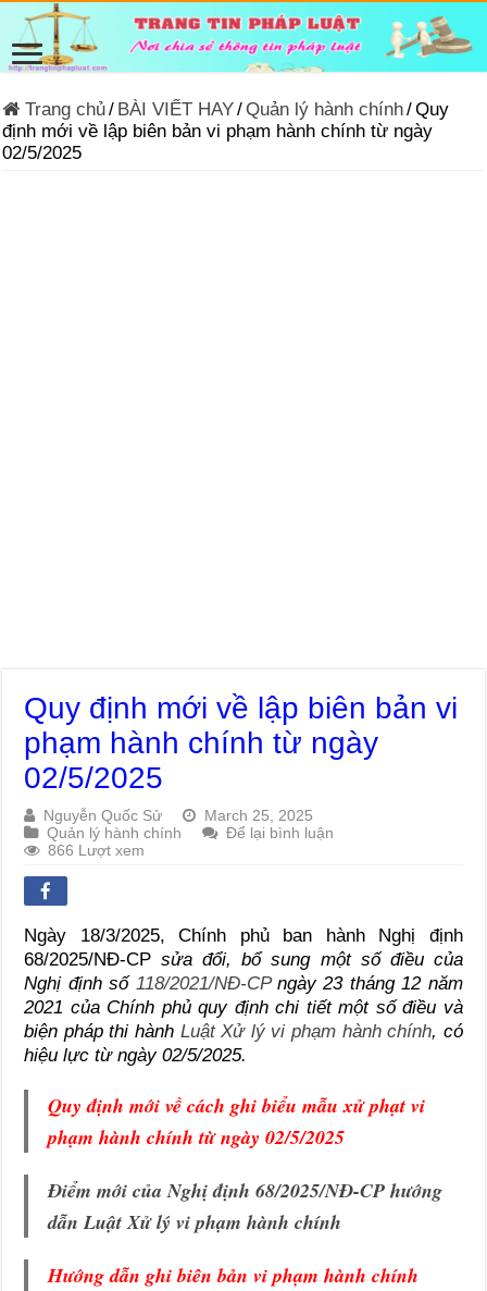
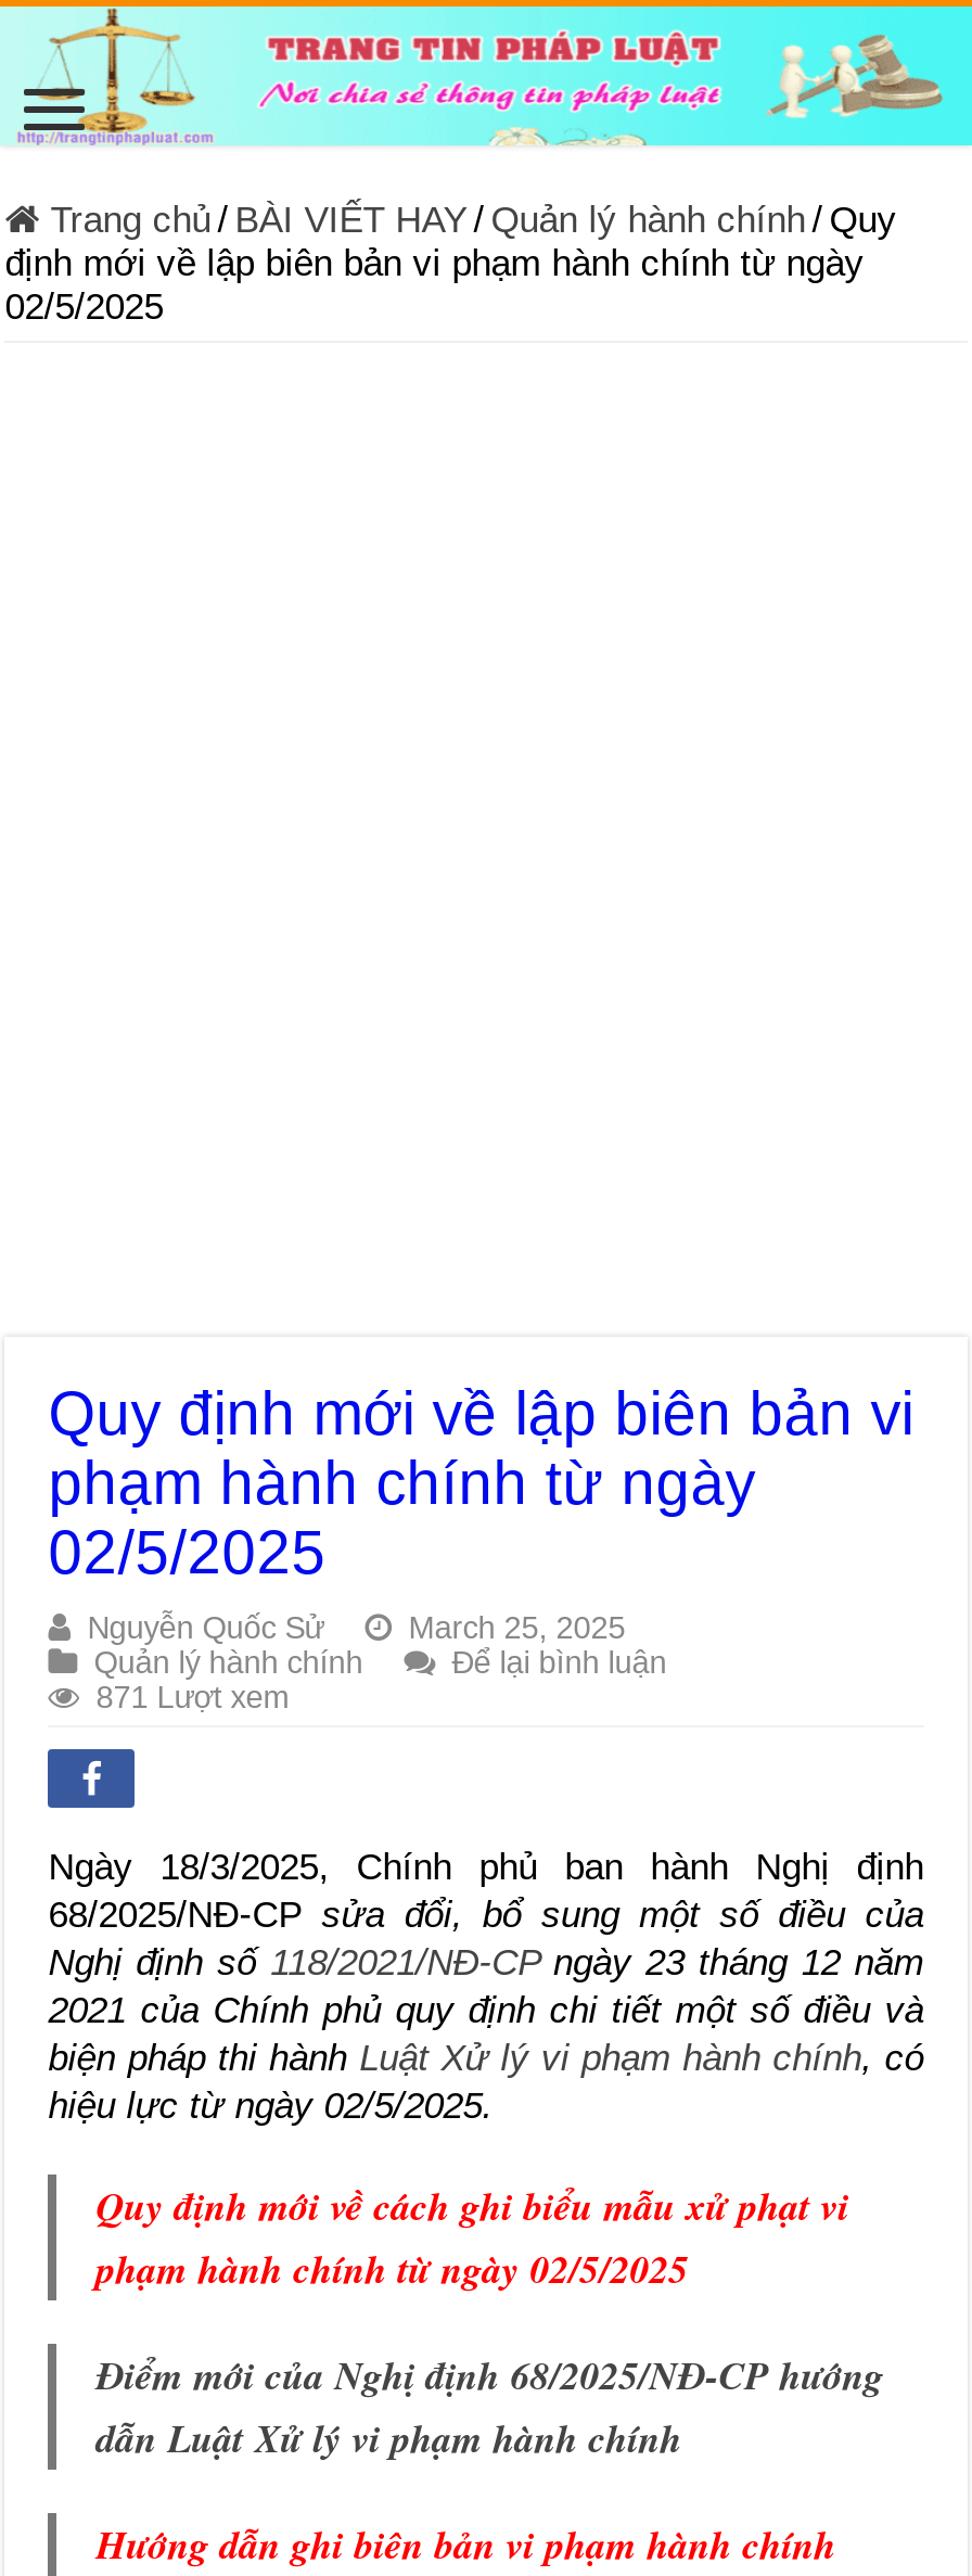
- 866 Lượt xem
+ 871 Lượt xem
